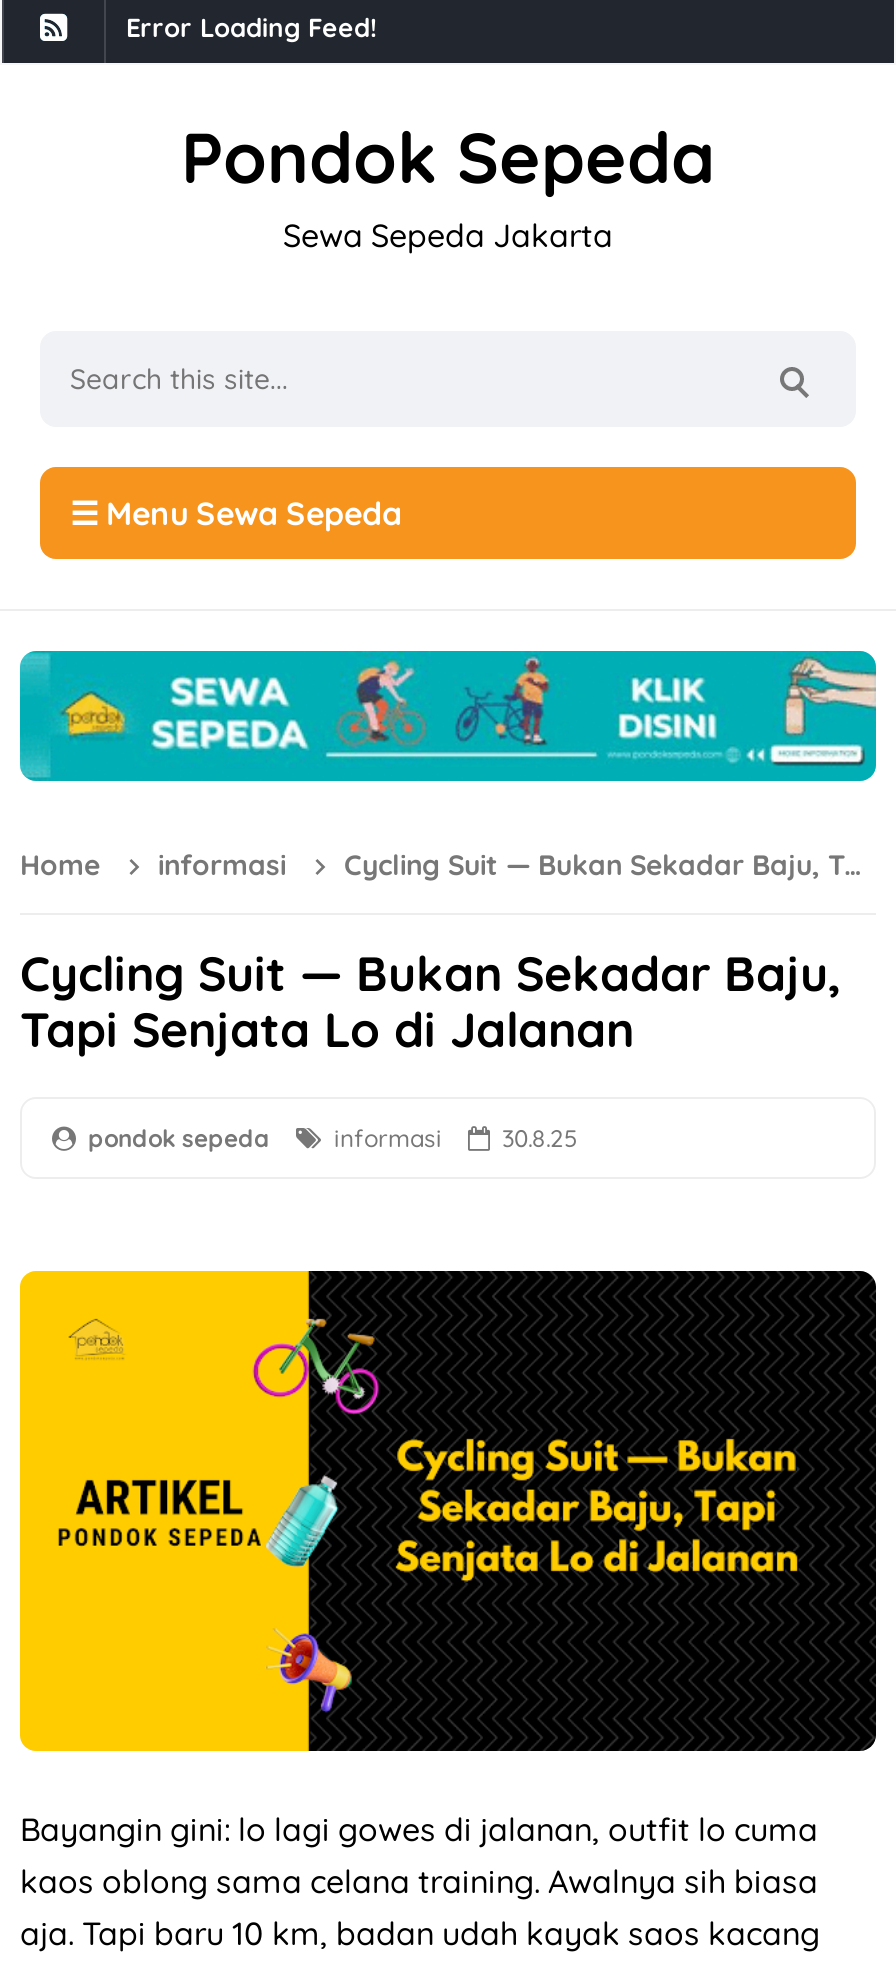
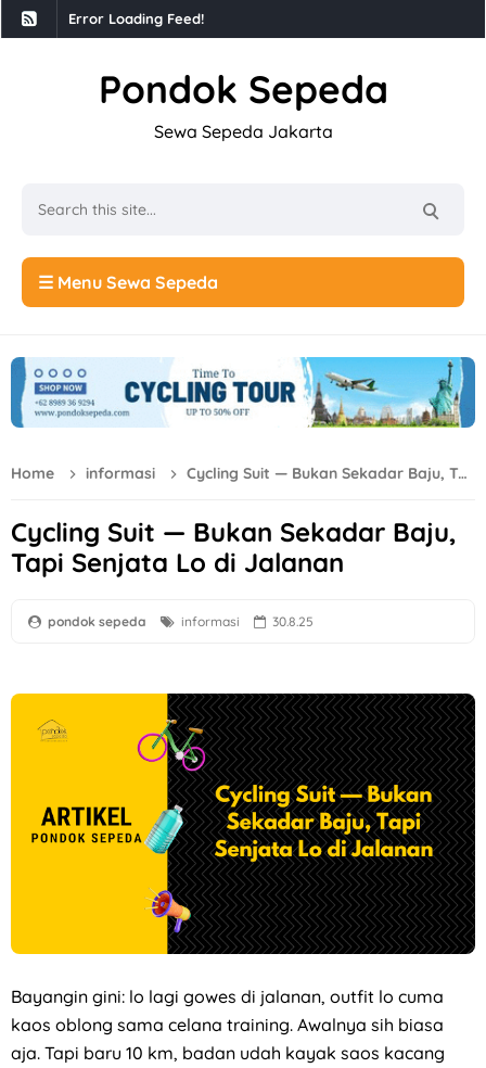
- [image]
+ [image]
